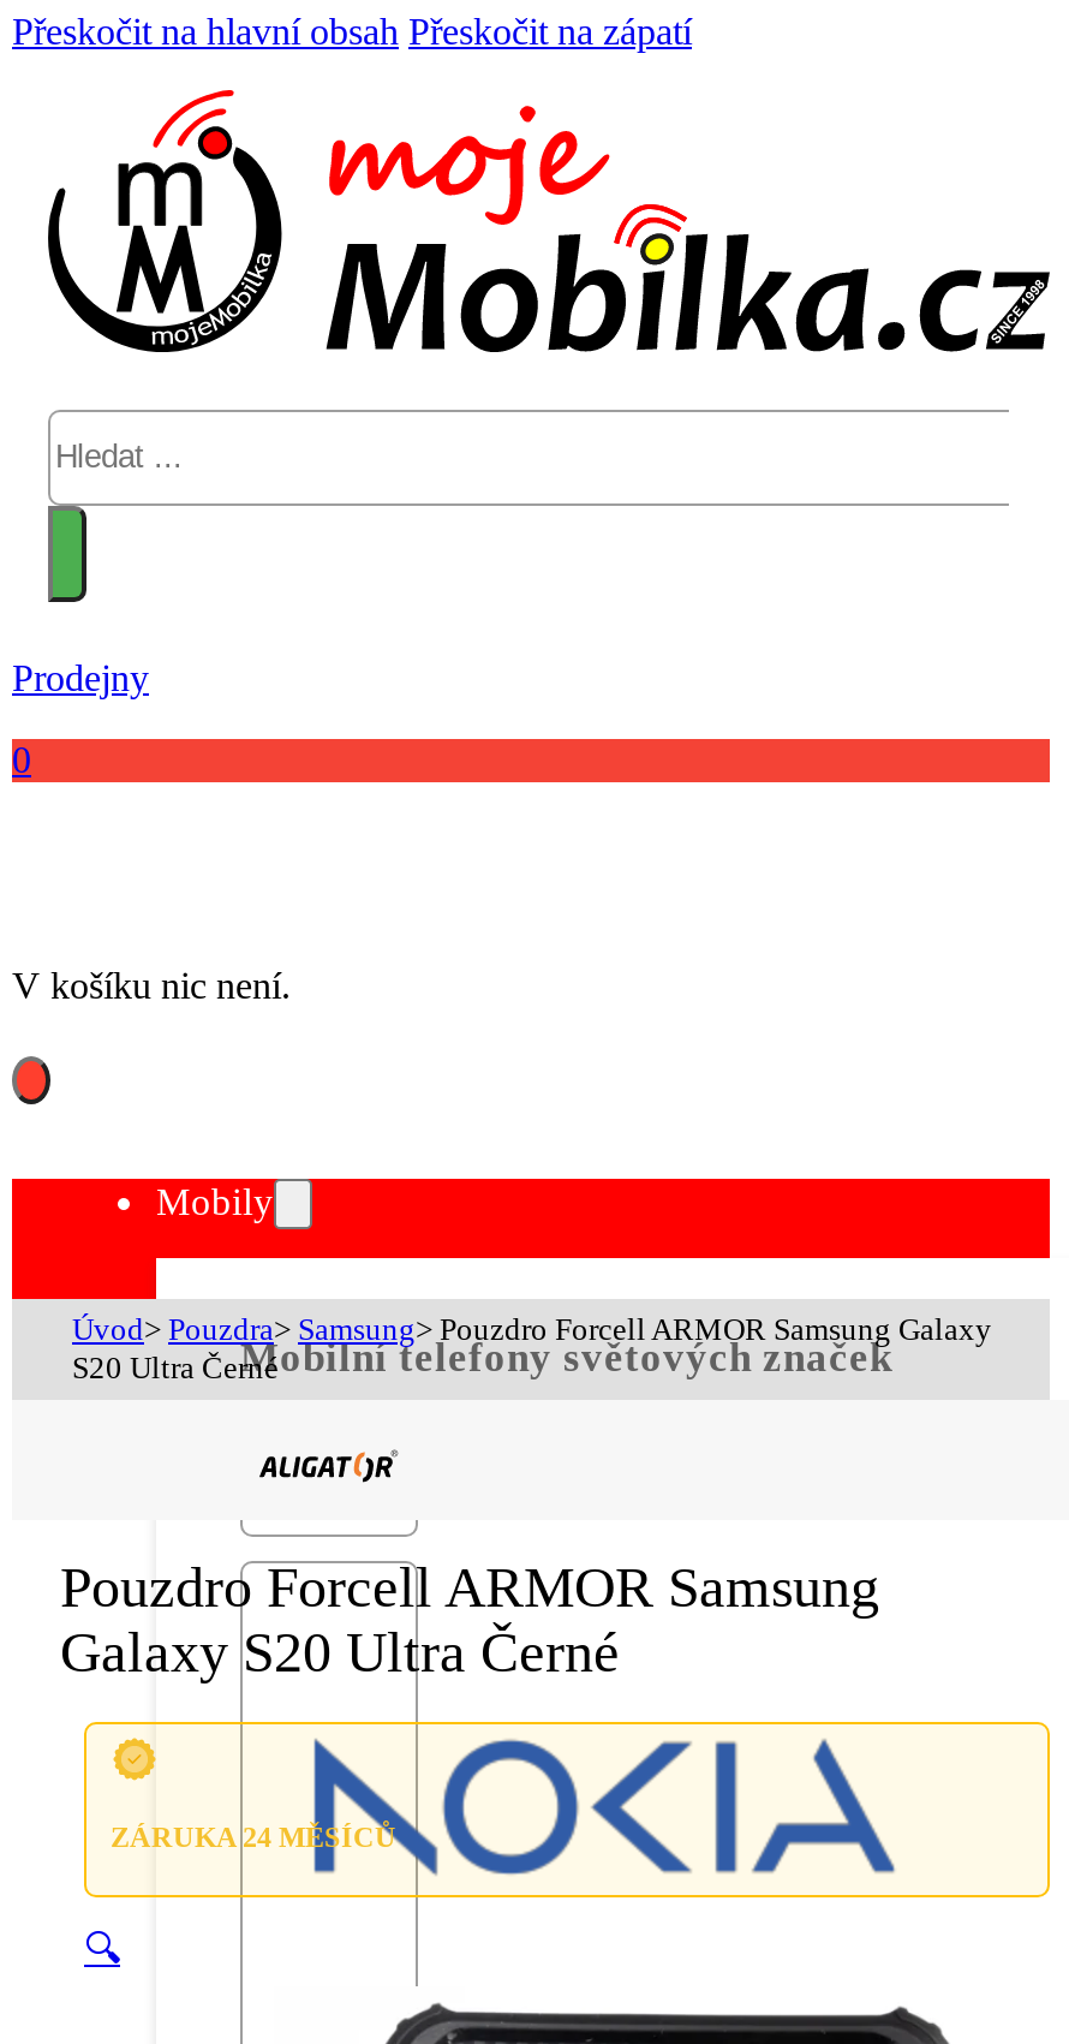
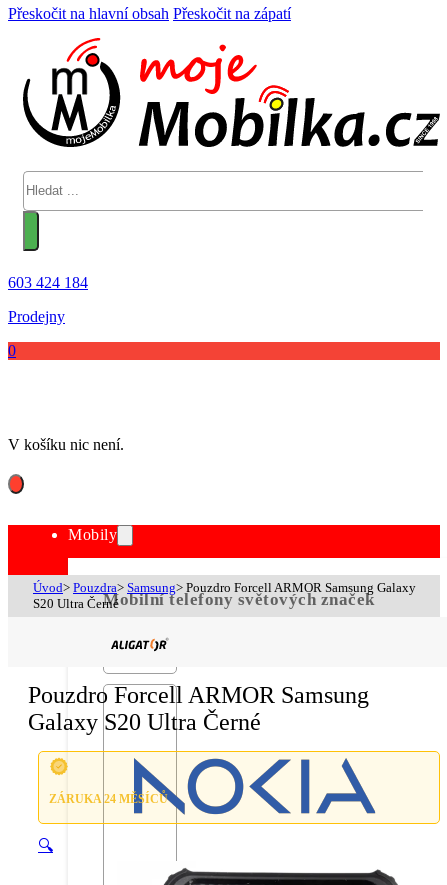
+ 603 424 184
